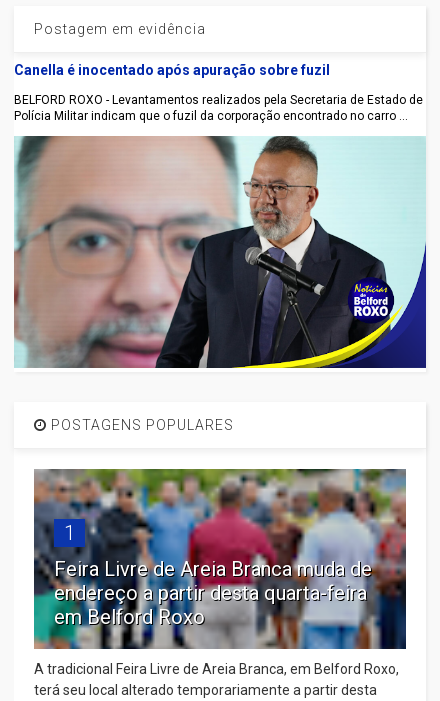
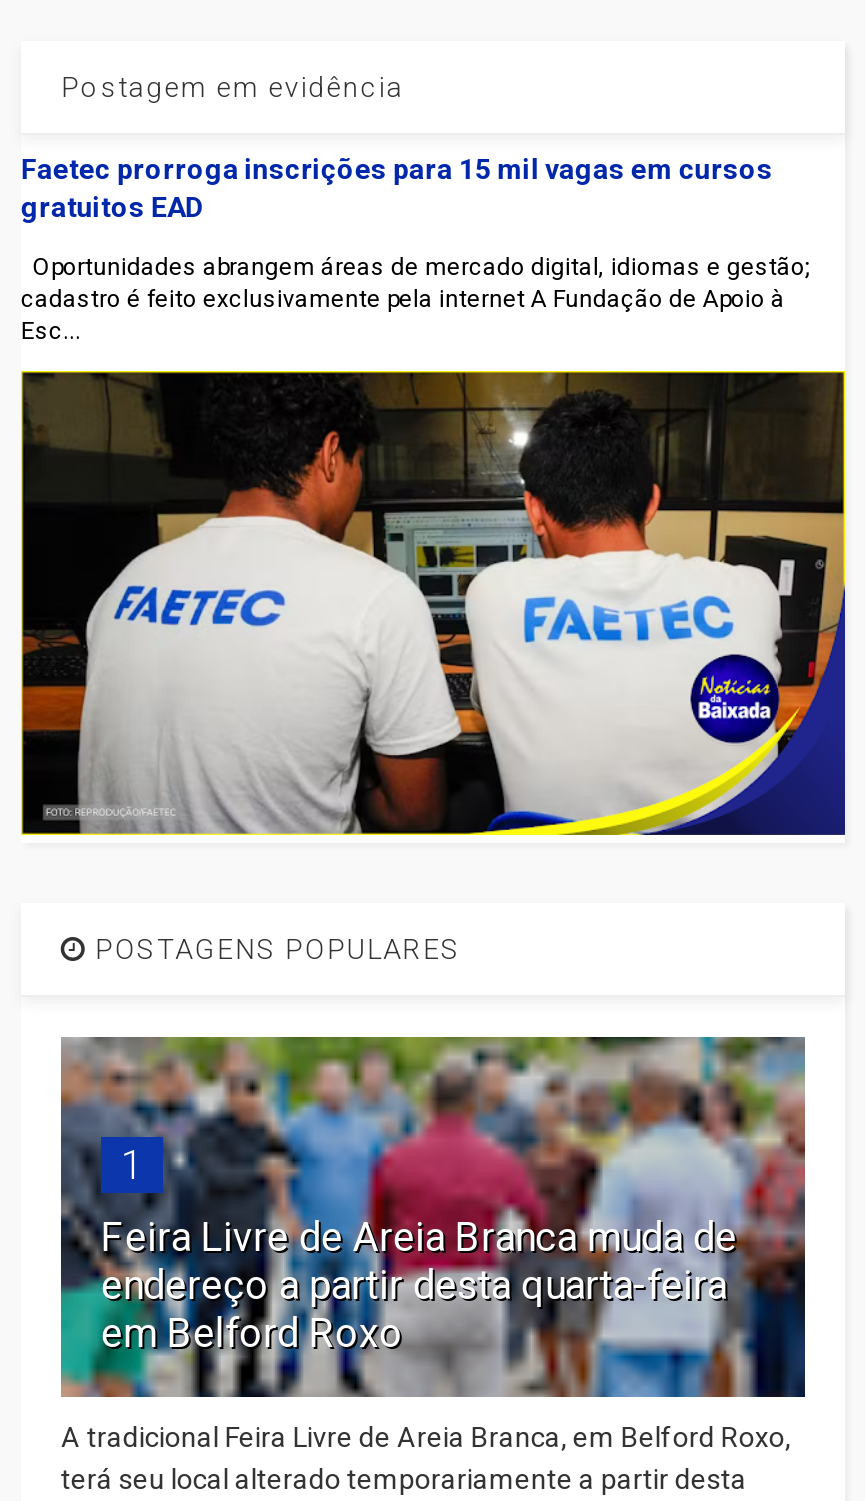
- Canella é inocentado após apuração sobre fuzil
+ Faetec prorroga inscrições para 15 mil vagas em cursos
+ gratuitos EAD

- BELFORD ROXO - Levantamentos realizados pela Secretaria de Estado de
- Polícia Militar indicam que o fuzil da corporação encontrado no carro ...
+ Oportunidades abrangem áreas de mercado digital, idiomas e gestão;
+ cadastro é feito exclusivamente pela internet A Fundação de Apoio à
+ Esc...

- [image]
+ [image]
